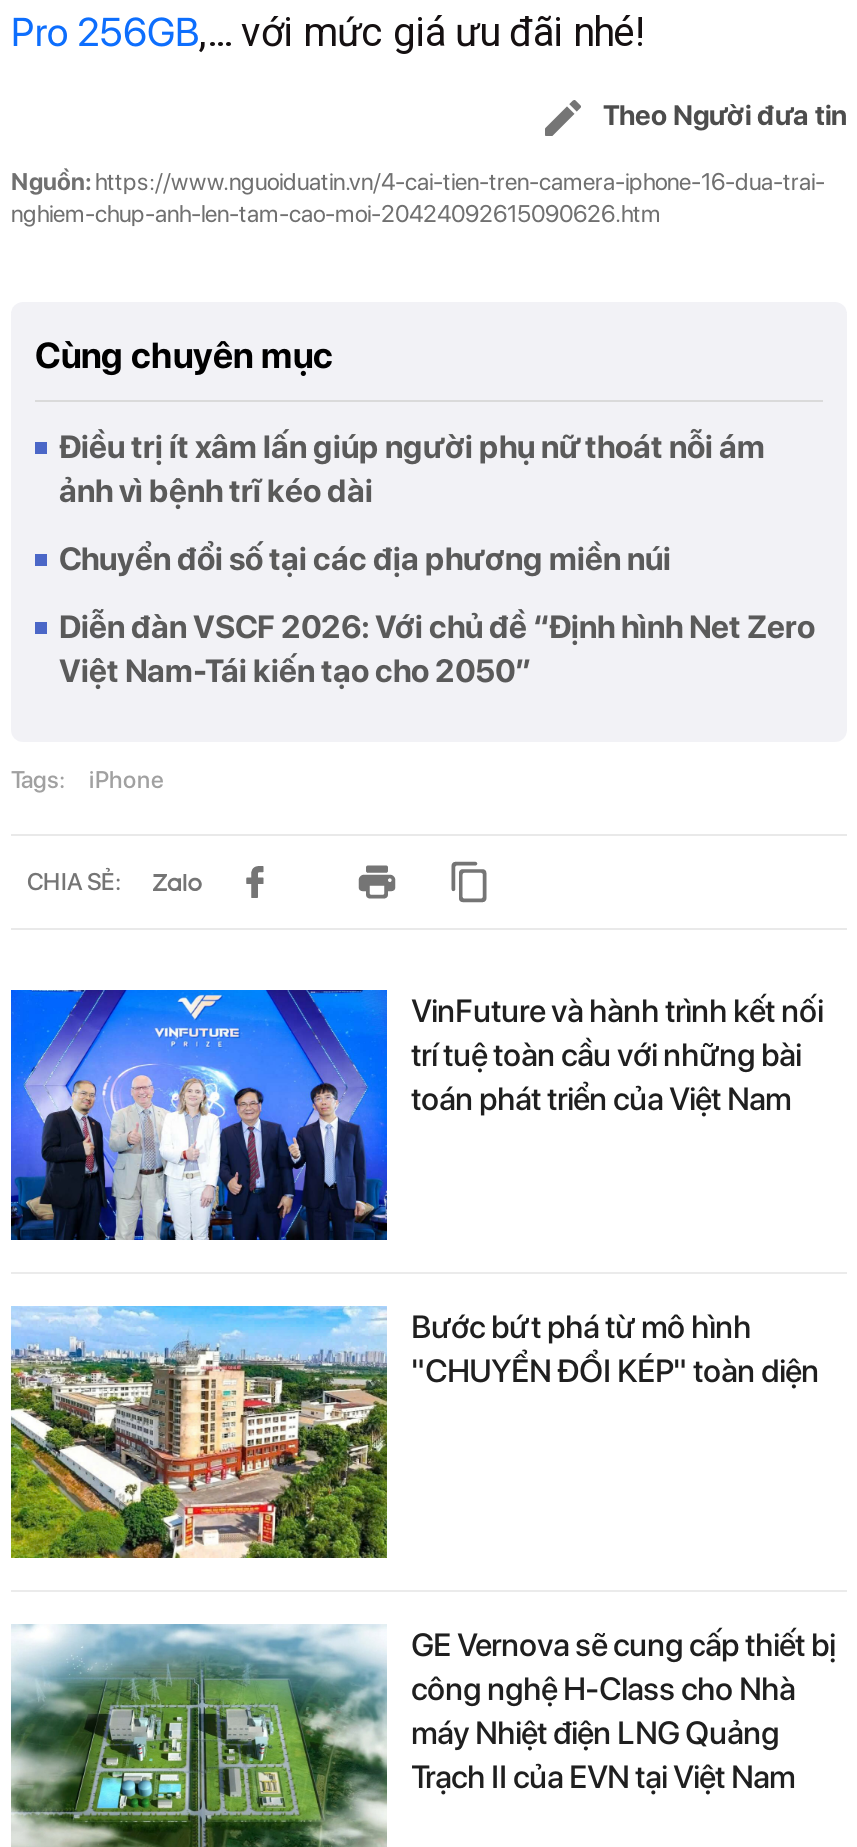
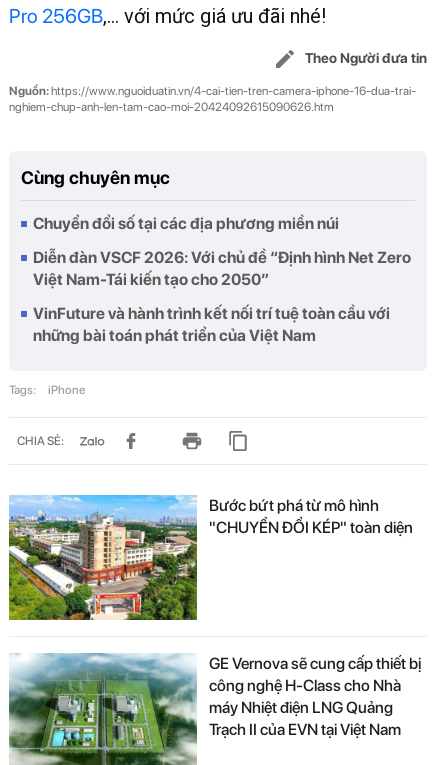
- Điều trị ít xâm lấn giúp người phụ nữ thoát nỗi ám
- ảnh vì bệnh trĩ kéo dài

+ VinFuture và hành trình kết nối trí tuệ toàn cầu với
+ những bài toán phát triển của Việt Nam

- [image]
- VinFuture và hành trình kết nối
- trí tuệ toàn cầu với những bài
- toán phát triển của Việt Nam
